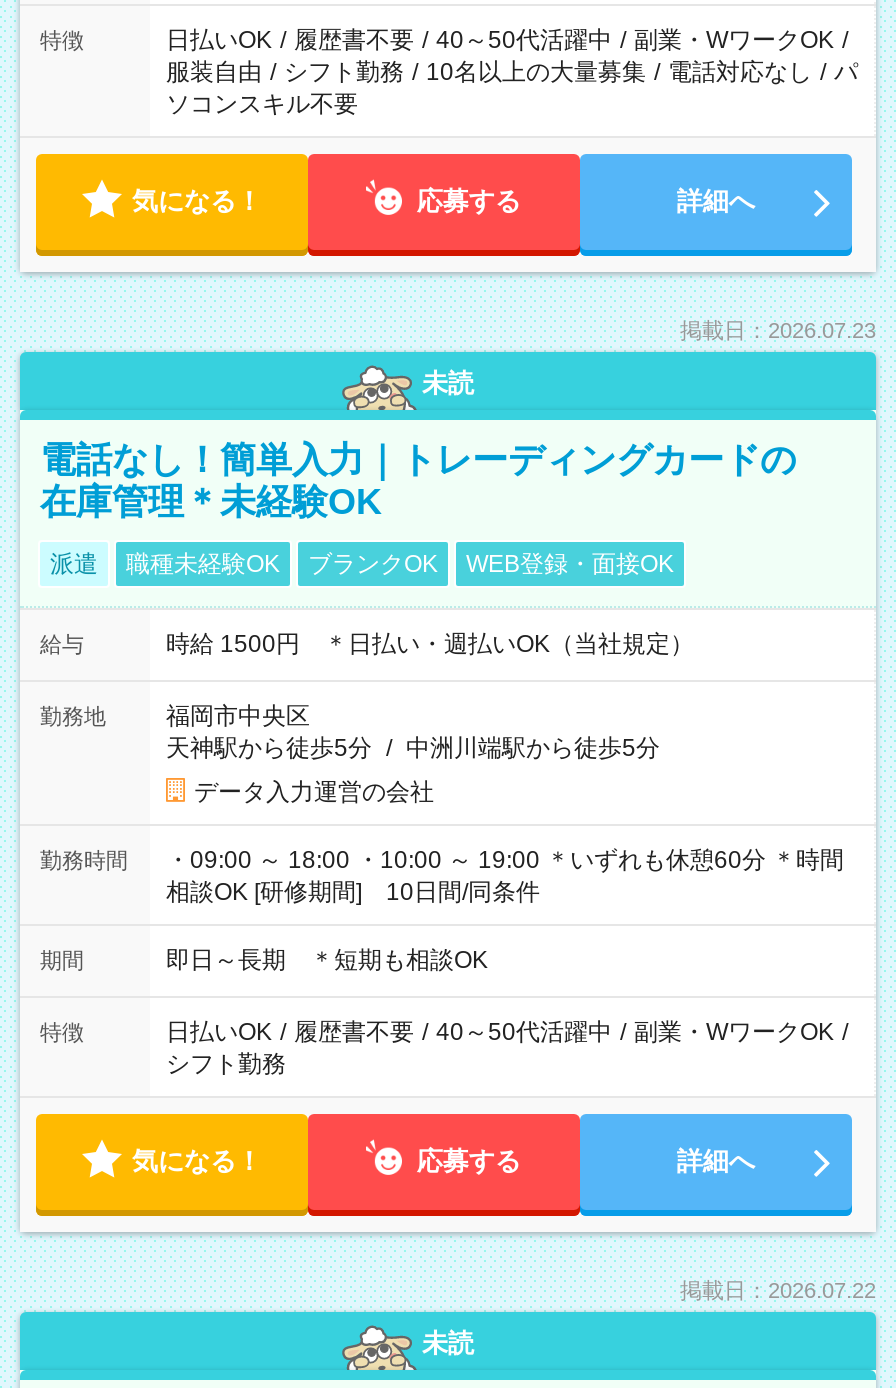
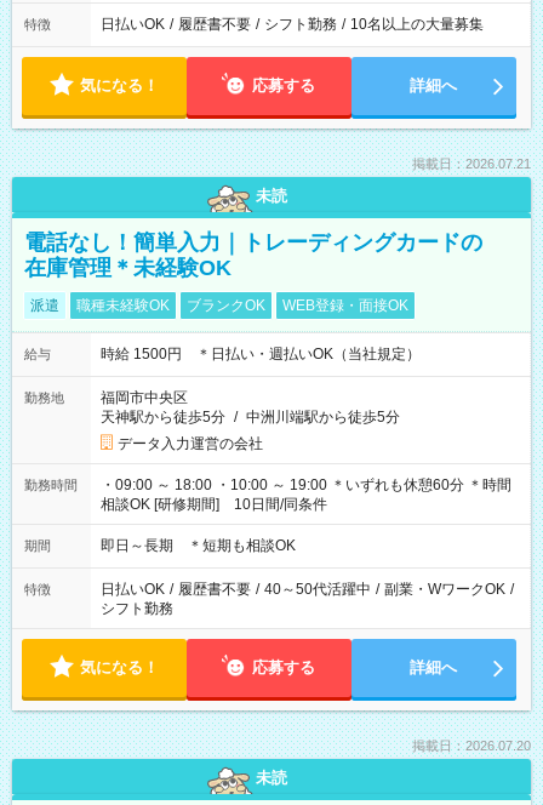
- 日払いOK / 履歴書不要 / 40～50代活躍中 / 副業・WワークOK /
- 服装自由 / シフト勤務 / 10名以上の大量募集 / 電話対応なし / パ
- ソコンスキル不要
+ 日払いOK / 履歴書不要 / シフト勤務 / 10名以上の大量募集

- 掲載日：2026.07.23
+ 掲載日：2026.07.21

- 掲載日：2026.07.22
+ 掲載日：2026.07.20
